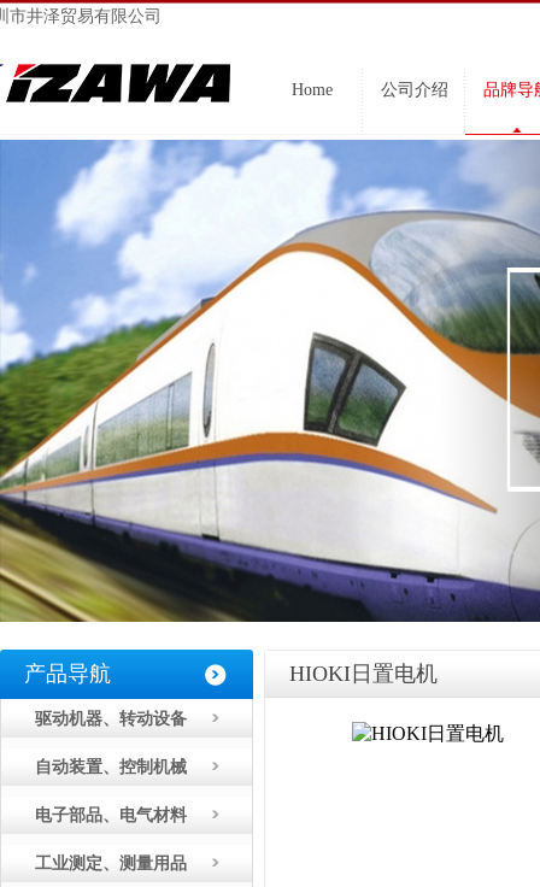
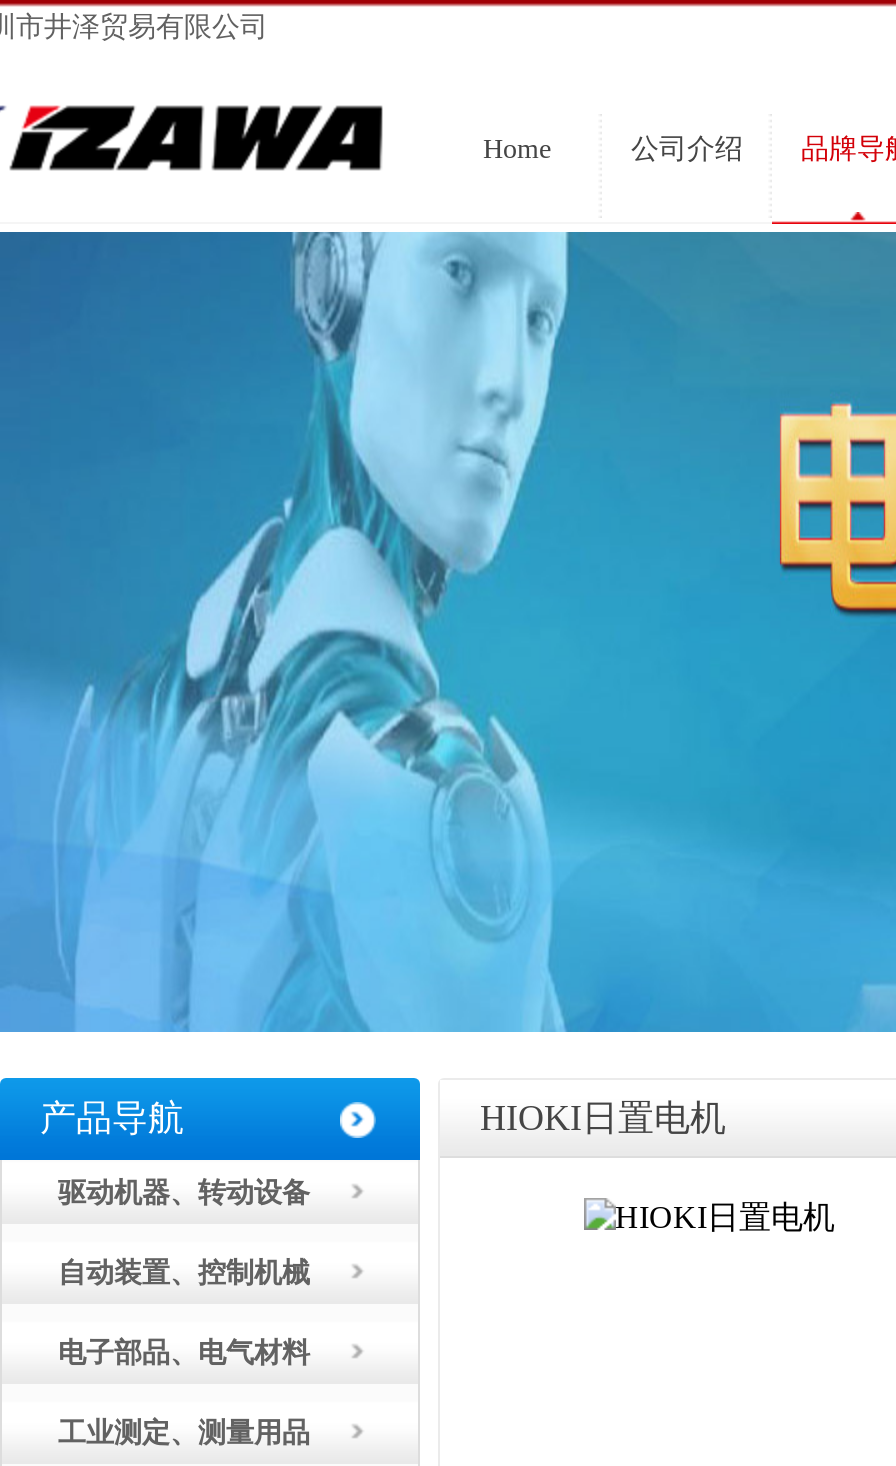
- [image]
+ [image]
